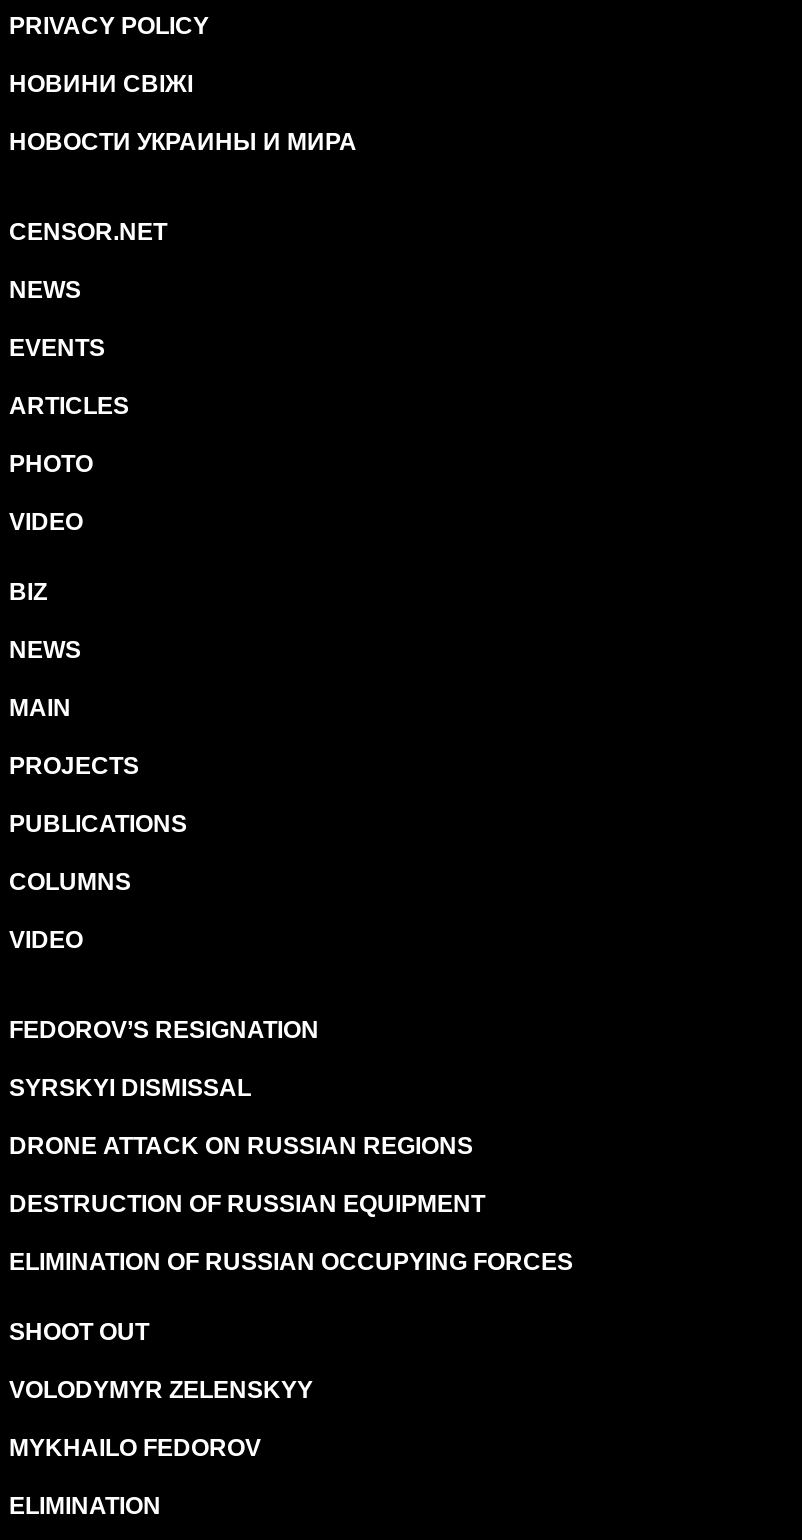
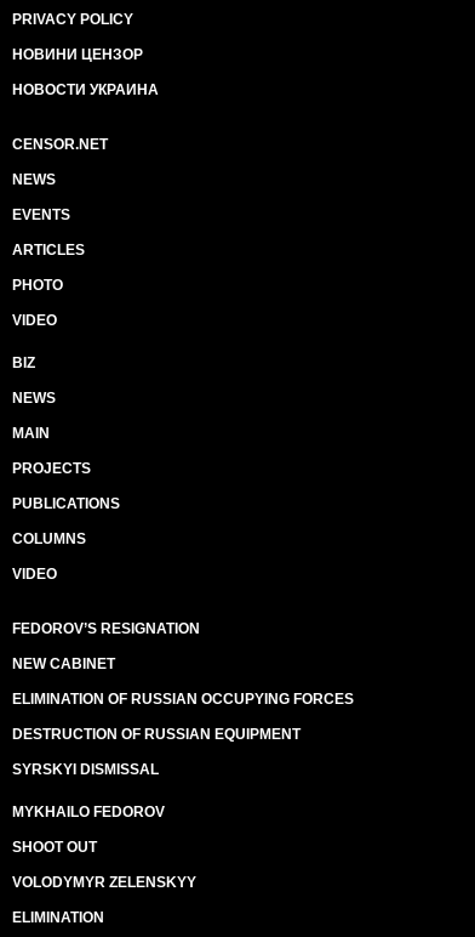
- НОВИНИ СВІЖІ
+ НОВИНИ ЦЕНЗОР

- НОВОСТИ УКРАИНЫ И МИРА
+ НОВОСТИ УКРАИНА

moved down: DESTRUCTION OF RUSSIAN EQUIPMENT | SYRSKYI DISMISSAL

- DRONE ATTACK ON RUSSIAN REGIONS
+ NEW CABINET

moved up: ELIMINATION OF RUSSIAN OCCUPYING FORCES

moved down: SHOOT OUT | VOLODYMYR ZELENSKYY

moved up: MYKHAILO FEDOROV
